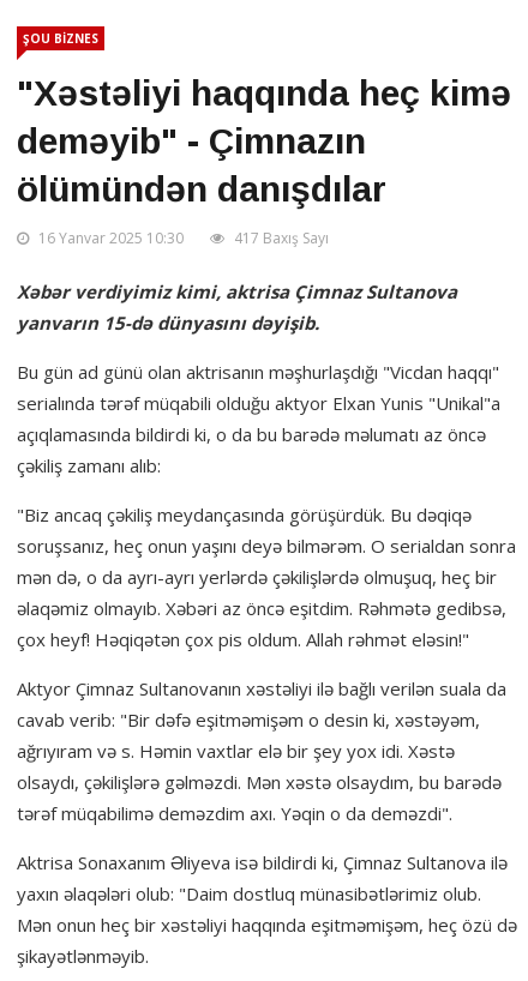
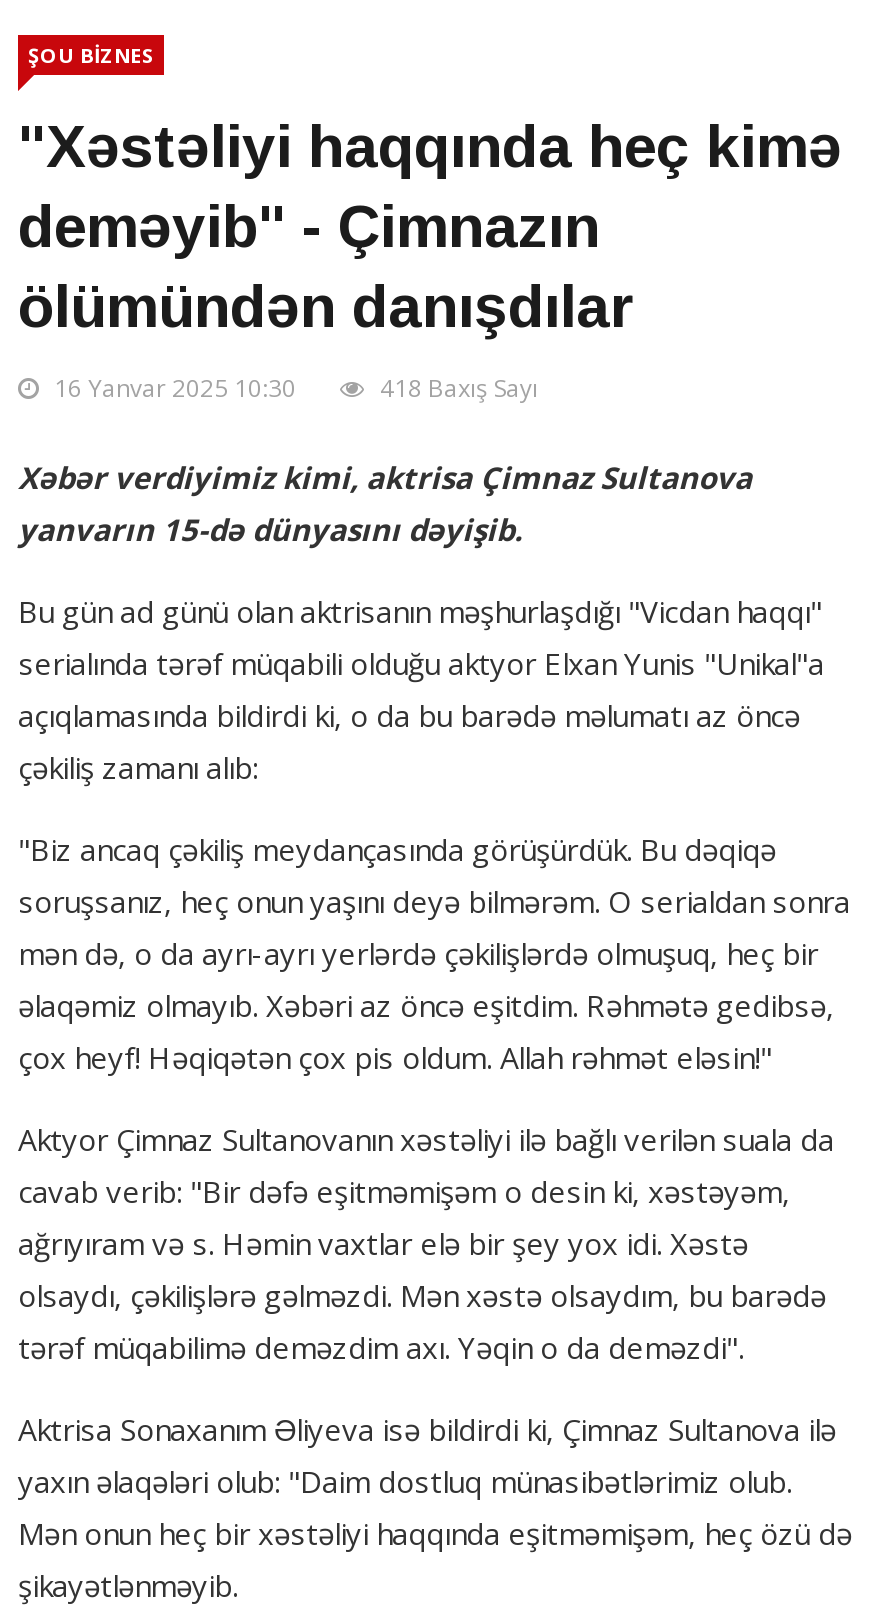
- 417 Baxış Sayı
+ 418 Baxış Sayı
